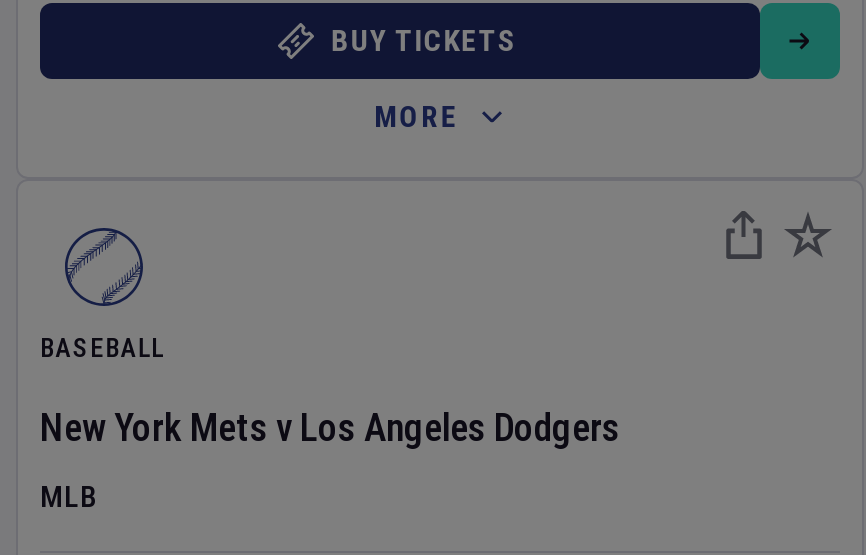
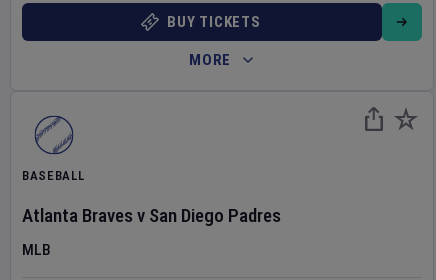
- New York Mets v Los Angeles Dodgers
+ Atlanta Braves v San Diego Padres
